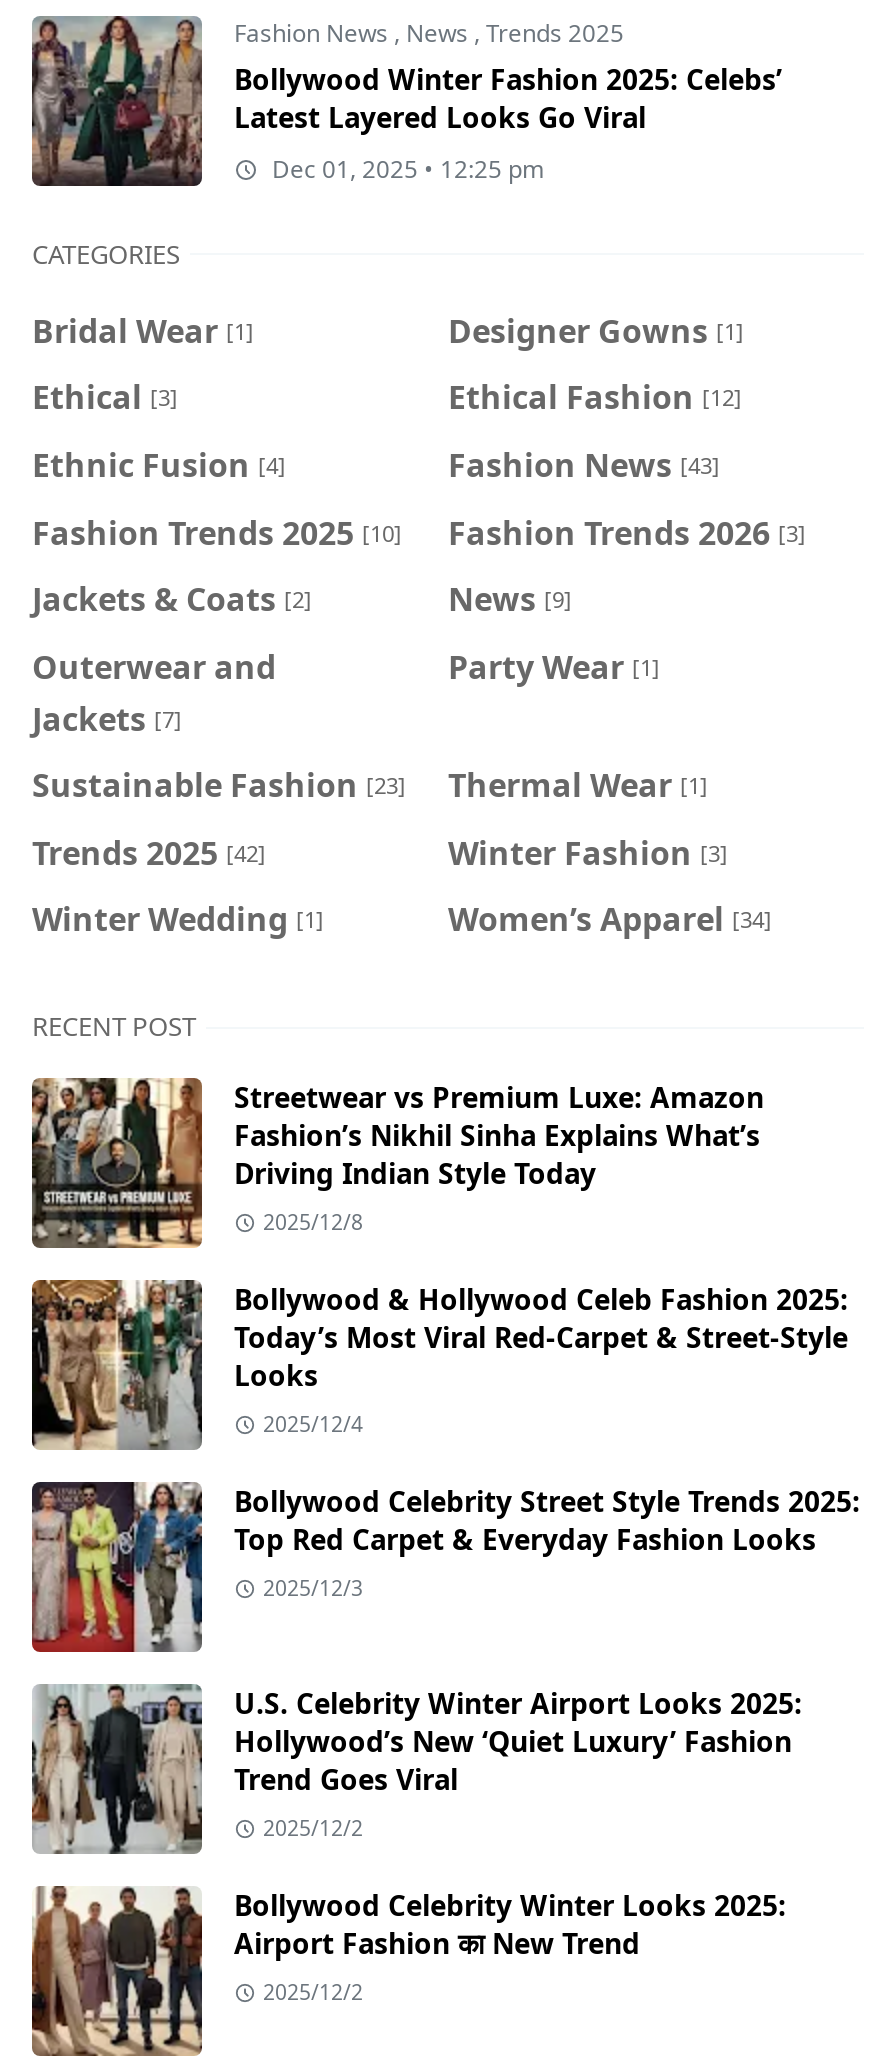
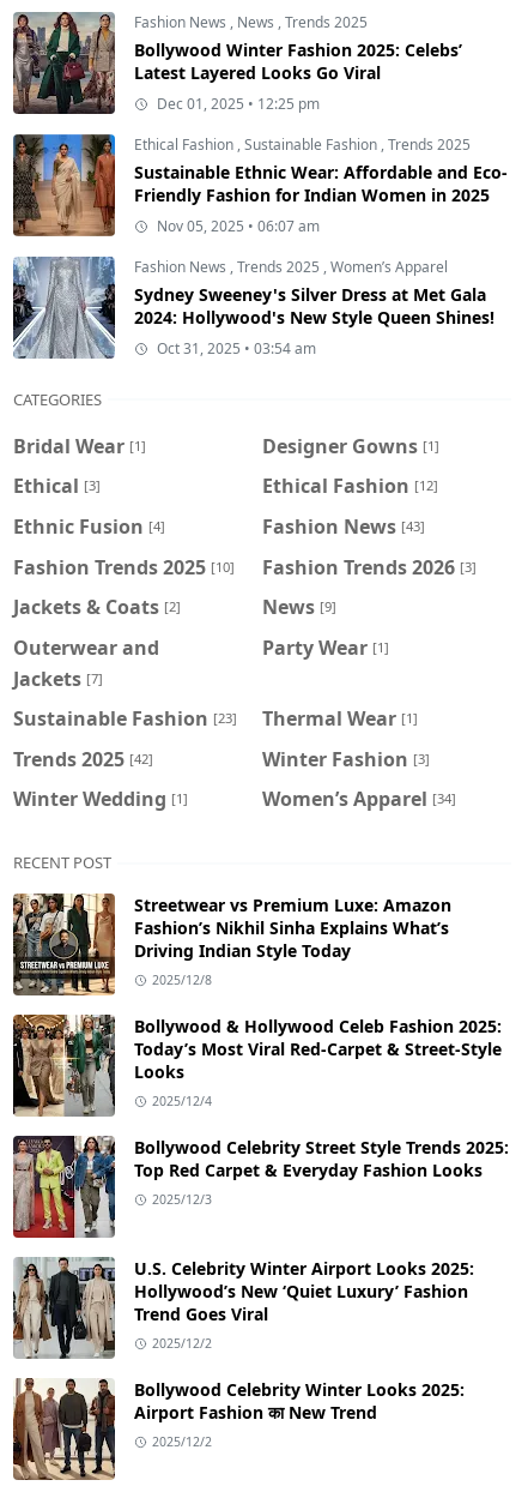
+ [image]
+ Ethical Fashion, Sustainable Fashion, Trends 2025
+ Sustainable Ethnic Wear: Affordable and Eco-
+ Friendly Fashion for Indian Women in 2025
+ Nov 05, 2025 • 06:07 am
+ Fashion News, Trends 2025, Women’s Apparel
+ Sydney Sweeney's Silver Dress at Met Gala
+ 2024: Hollywood's New Style Queen Shines!
+ Oct 31, 2025 • 03:54 am

+ [image]
